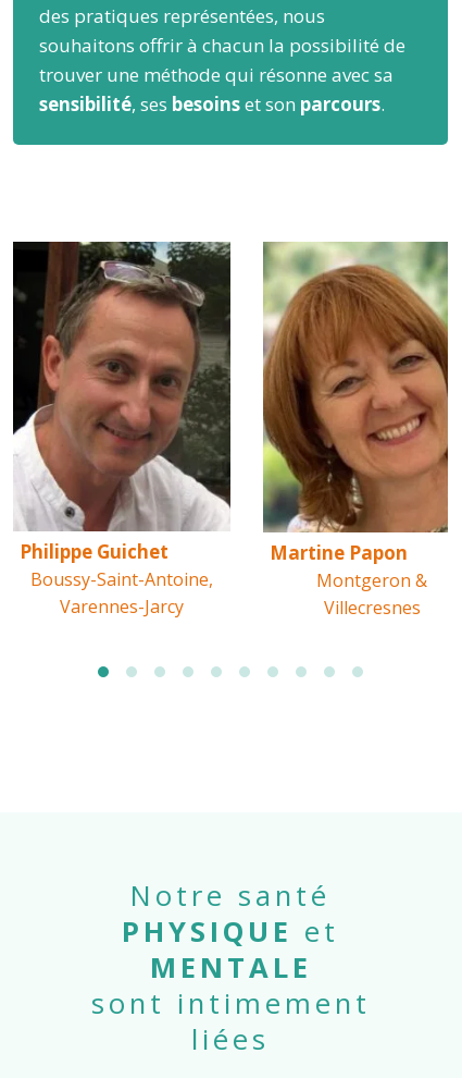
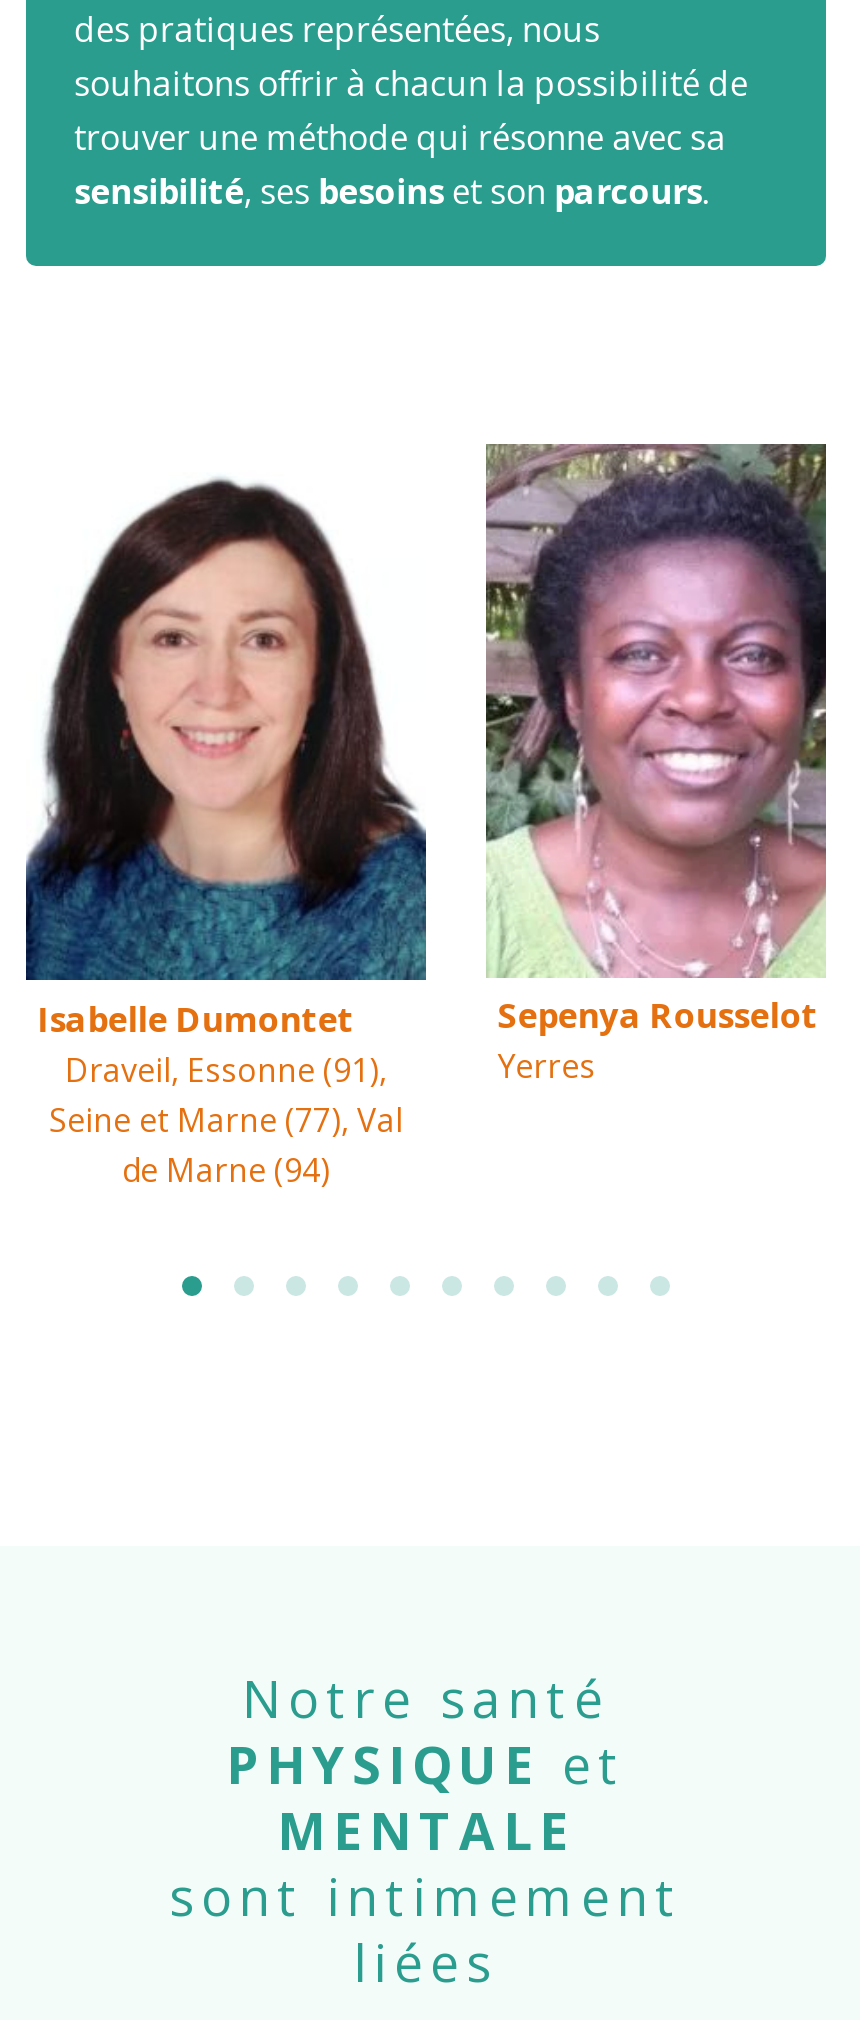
- [image]
- Philippe Guichet
- Boussy-Saint-Antoine,
- Varennes-Jarcy
+ [image]
+ Isabelle Dumontet
+ Draveil, Essonne (91),
+ Seine et Marne (77), Val
+ de Marne (94)

- [image]
- Martine Papon
- Montgeron &
- Villecresnes
+ [image]
+ Sepenya Rousselot
+ Yerres
